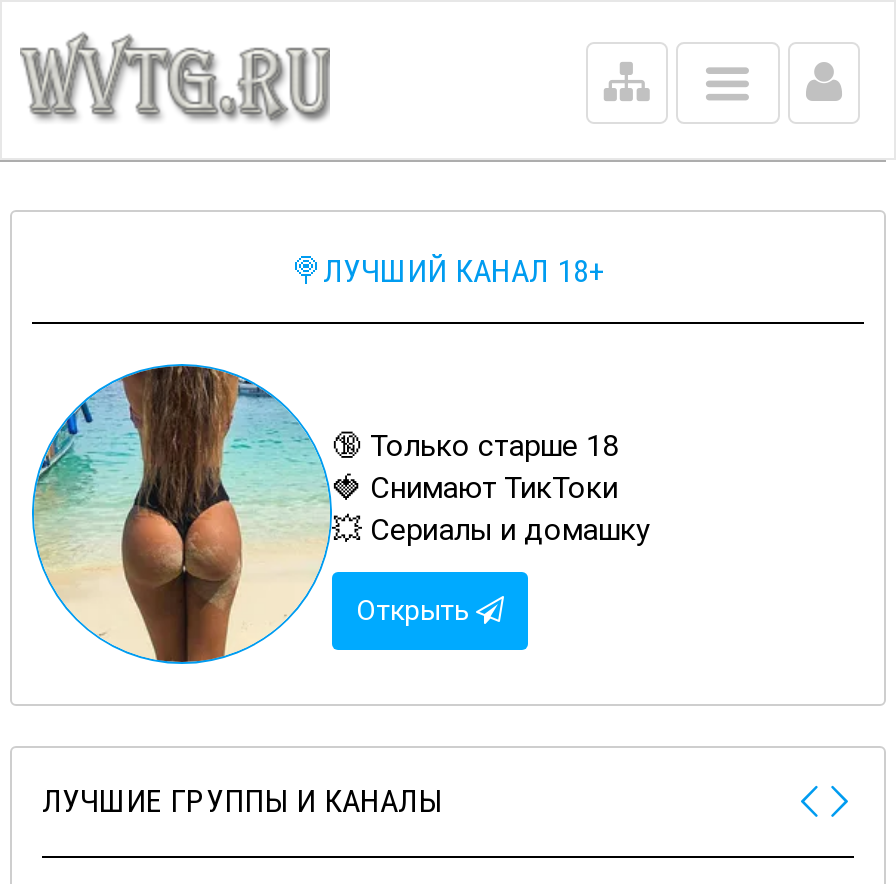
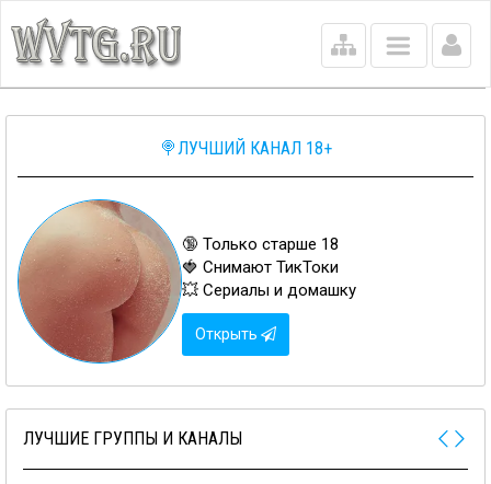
- [image]
+ [image]
